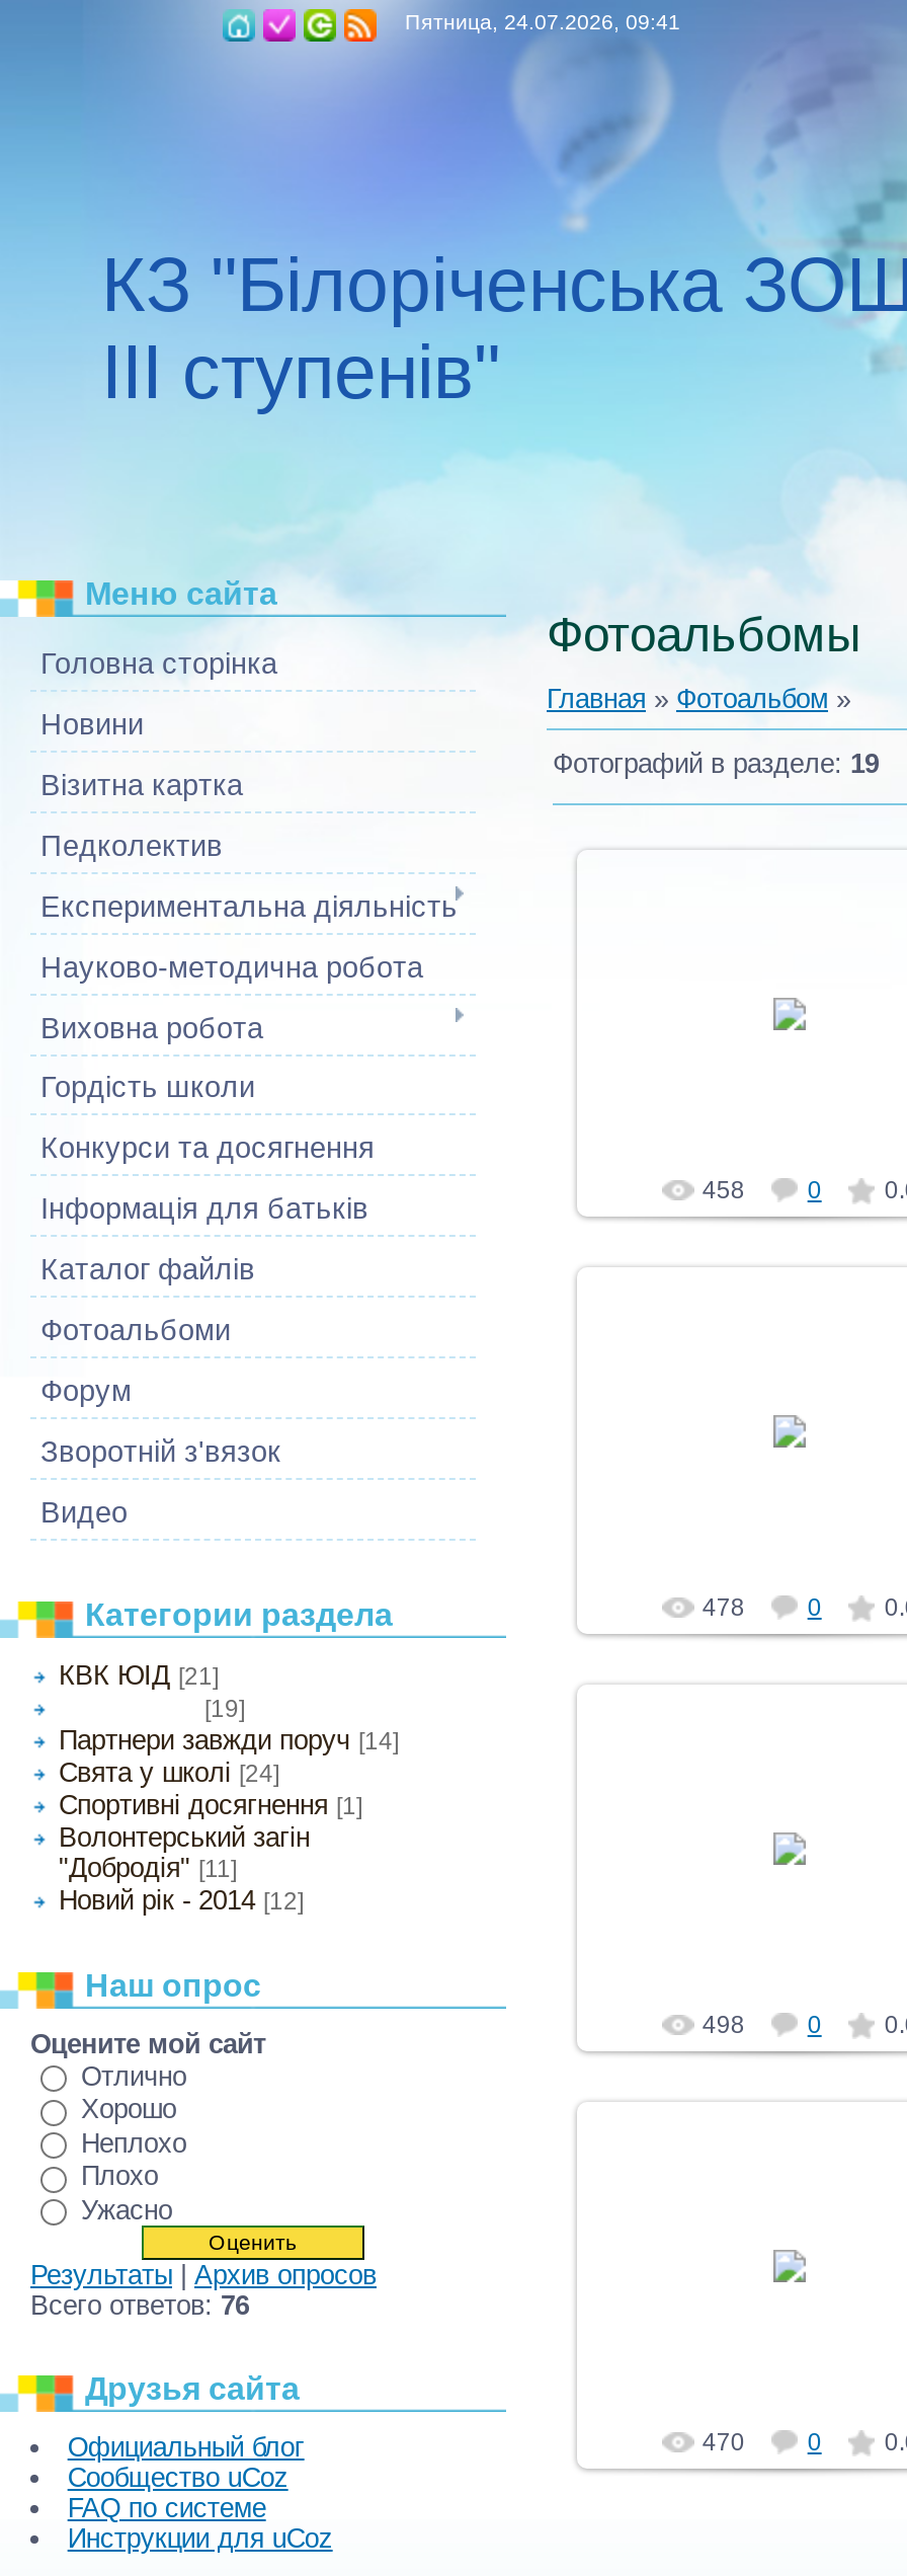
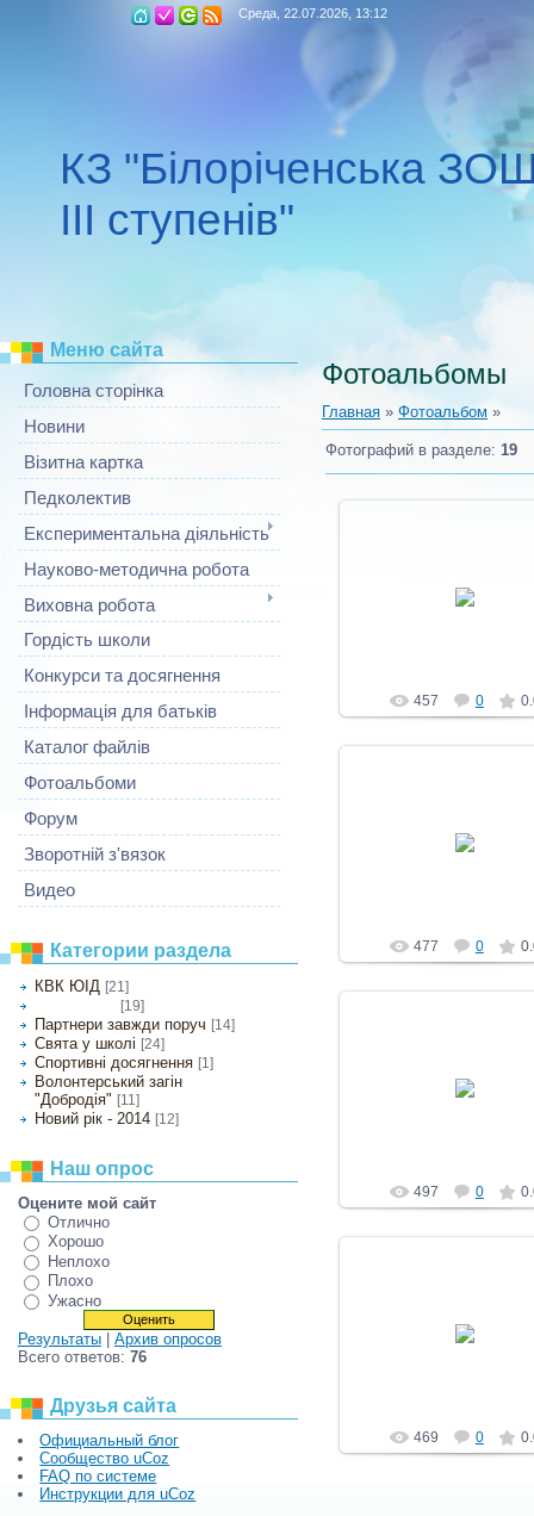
- Пятница, 24.07.2026, 09:41
+ Среда, 22.07.2026, 13:12

- 458
+ 457

- 478
+ 477

- 498
+ 497

- 470
+ 469
